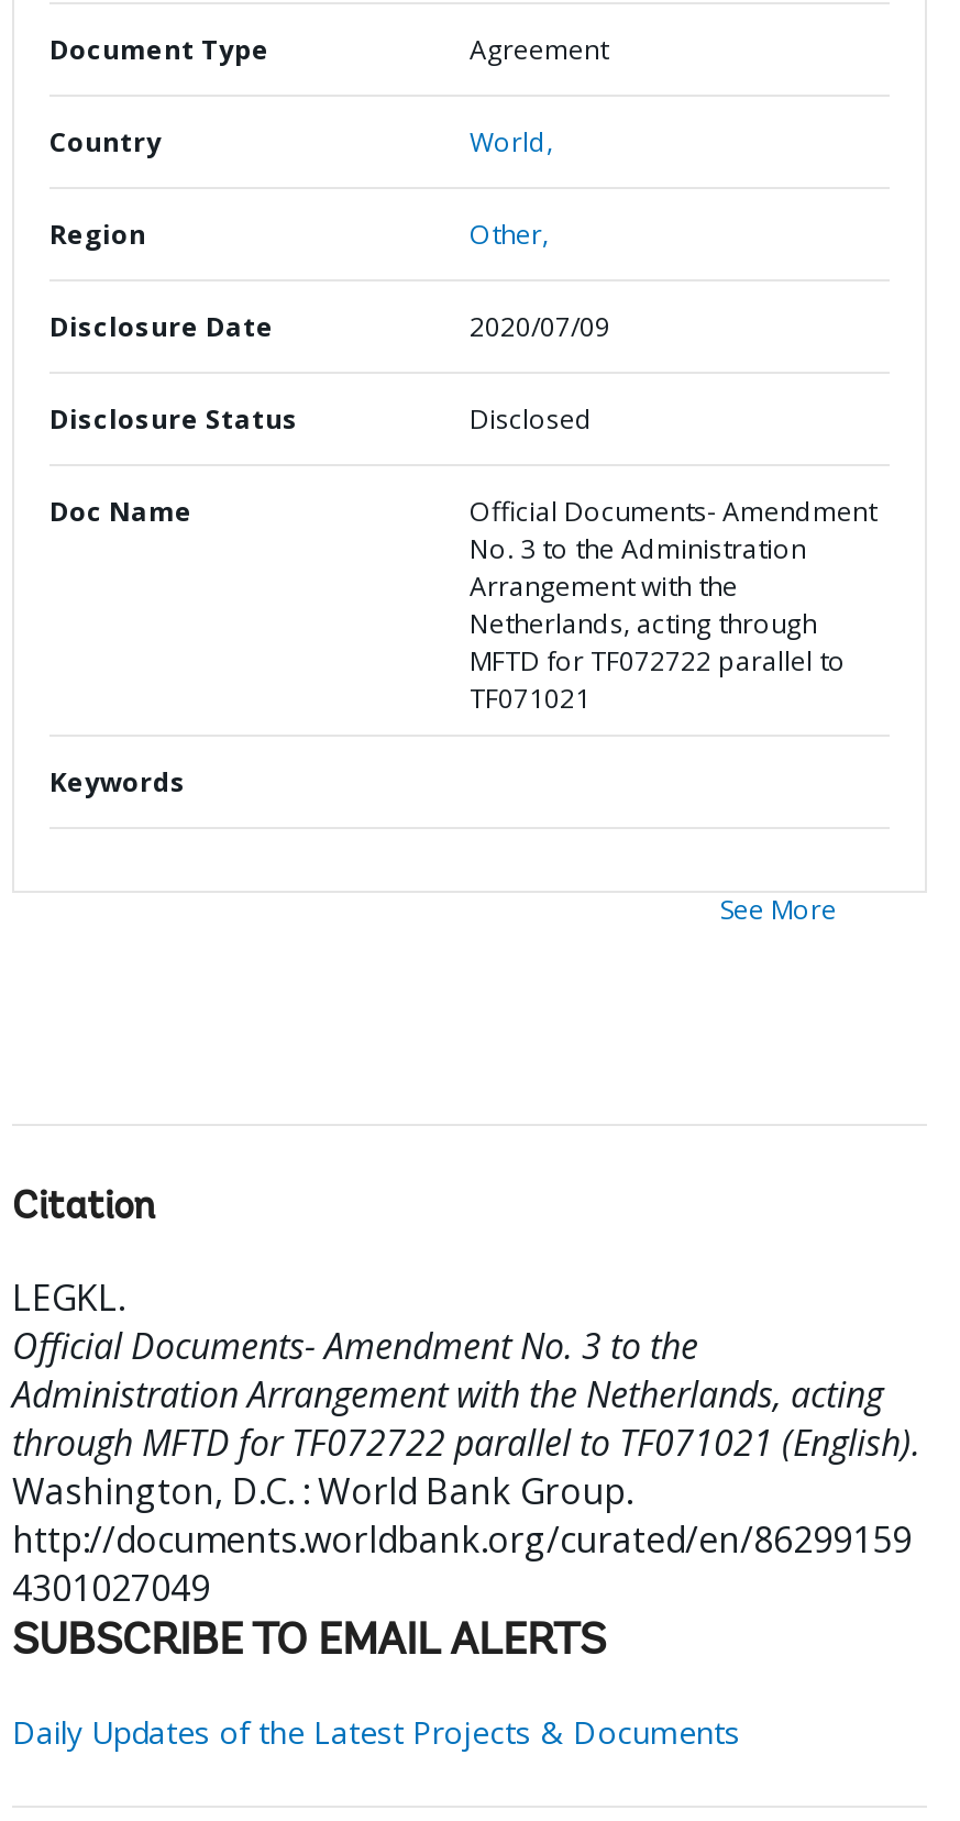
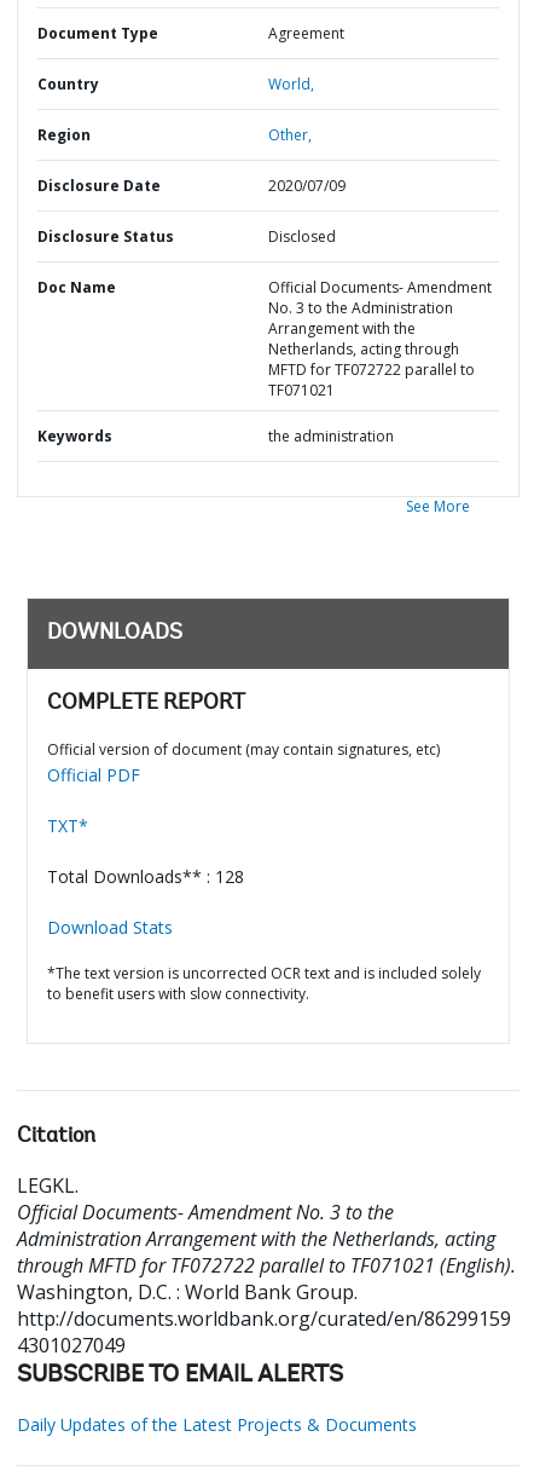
+ the administration

+ DOWNLOADS
+ COMPLETE REPORT
+ Official version of document (may contain signatures, etc)
+ Official PDF
+ TXT*
+ Total Downloads** : 128
+ Download Stats
+ *The text version is uncorrected OCR text and is included solely
+ to benefit users with slow connectivity.
